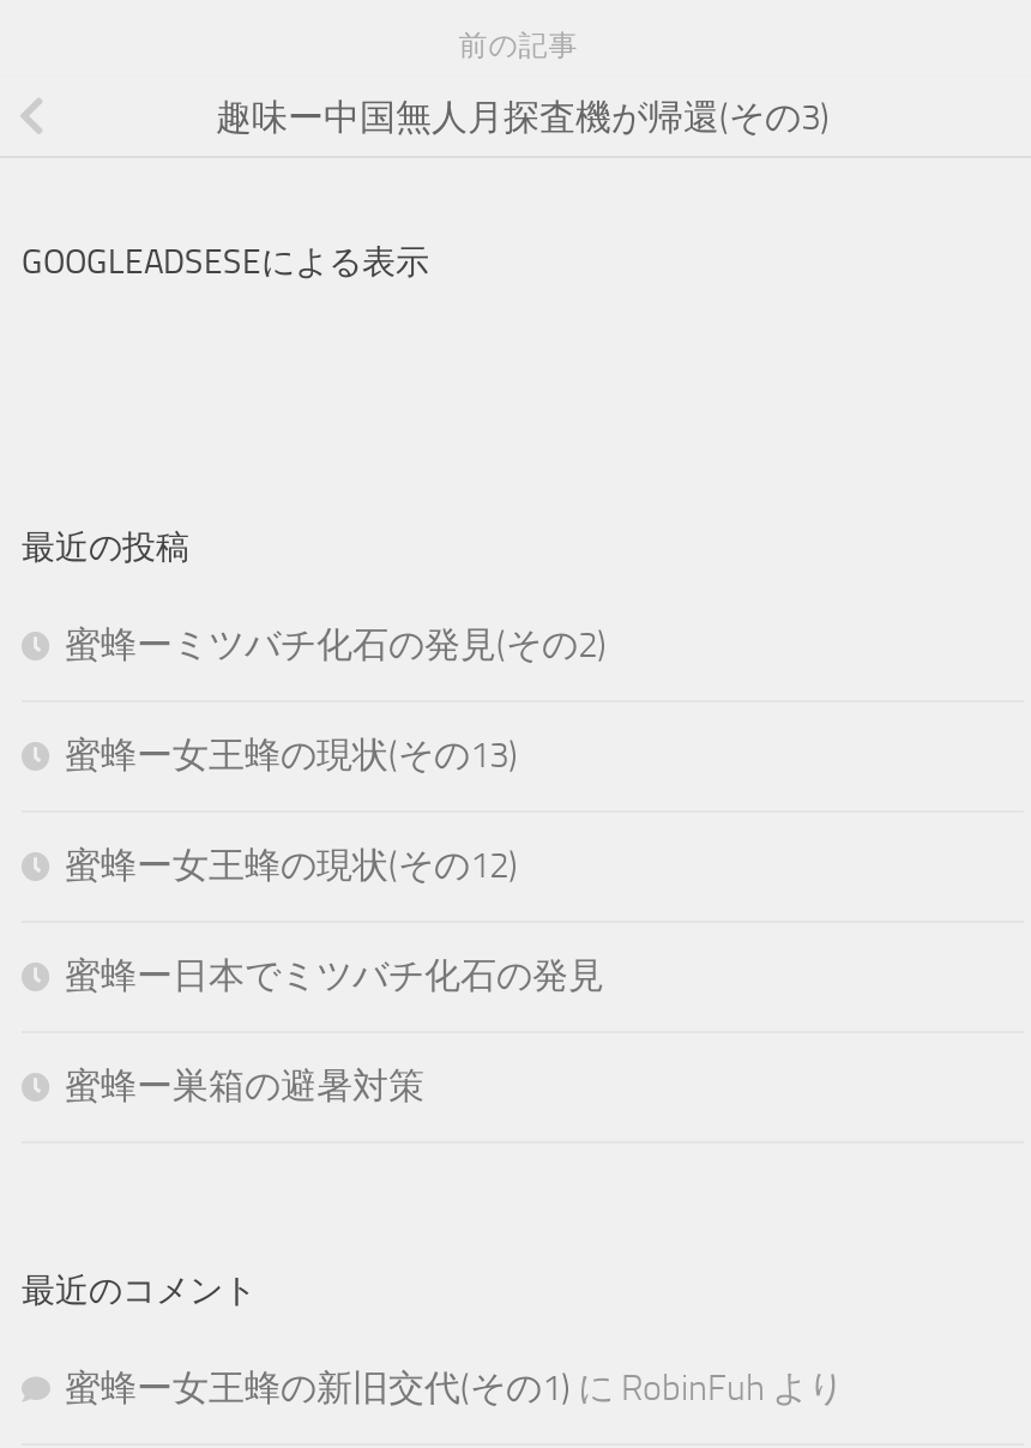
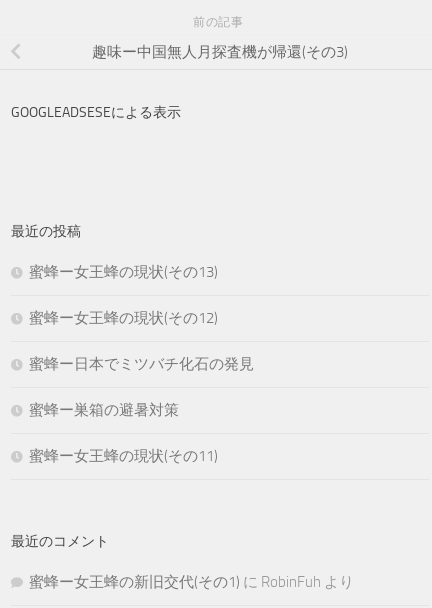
- 蜜蜂ーミツバチ化石の発見(その2)

moved up: 蜜蜂ー女王蜂の現状(その13) | 蜜蜂ー女王蜂の現状(その12) | 蜜蜂ー日本でミツバチ化石の発見 | 蜜蜂ー巣箱の避暑対策

+ 蜜蜂ー女王蜂の現状(その11)
